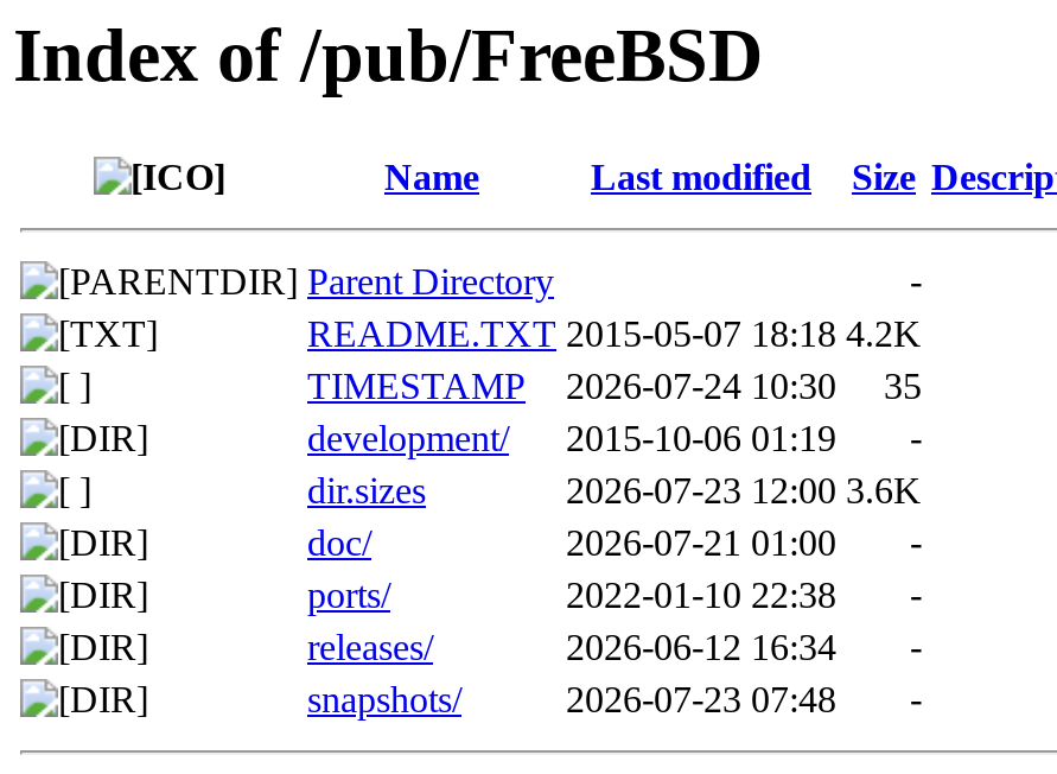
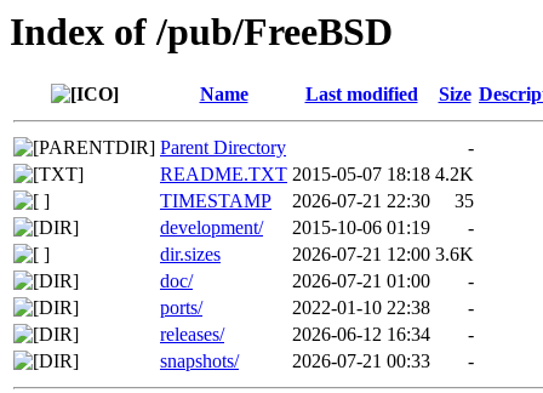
- TIMESTAMP 2026-07-24 10:30 35
+ TIMESTAMP 2026-07-21 22:30 35

- 2026-07-23 12:00 3.6K
+ 2026-07-21 12:00 3.6K

- 2026-07-23 07:48
+ 2026-07-21 00:33
